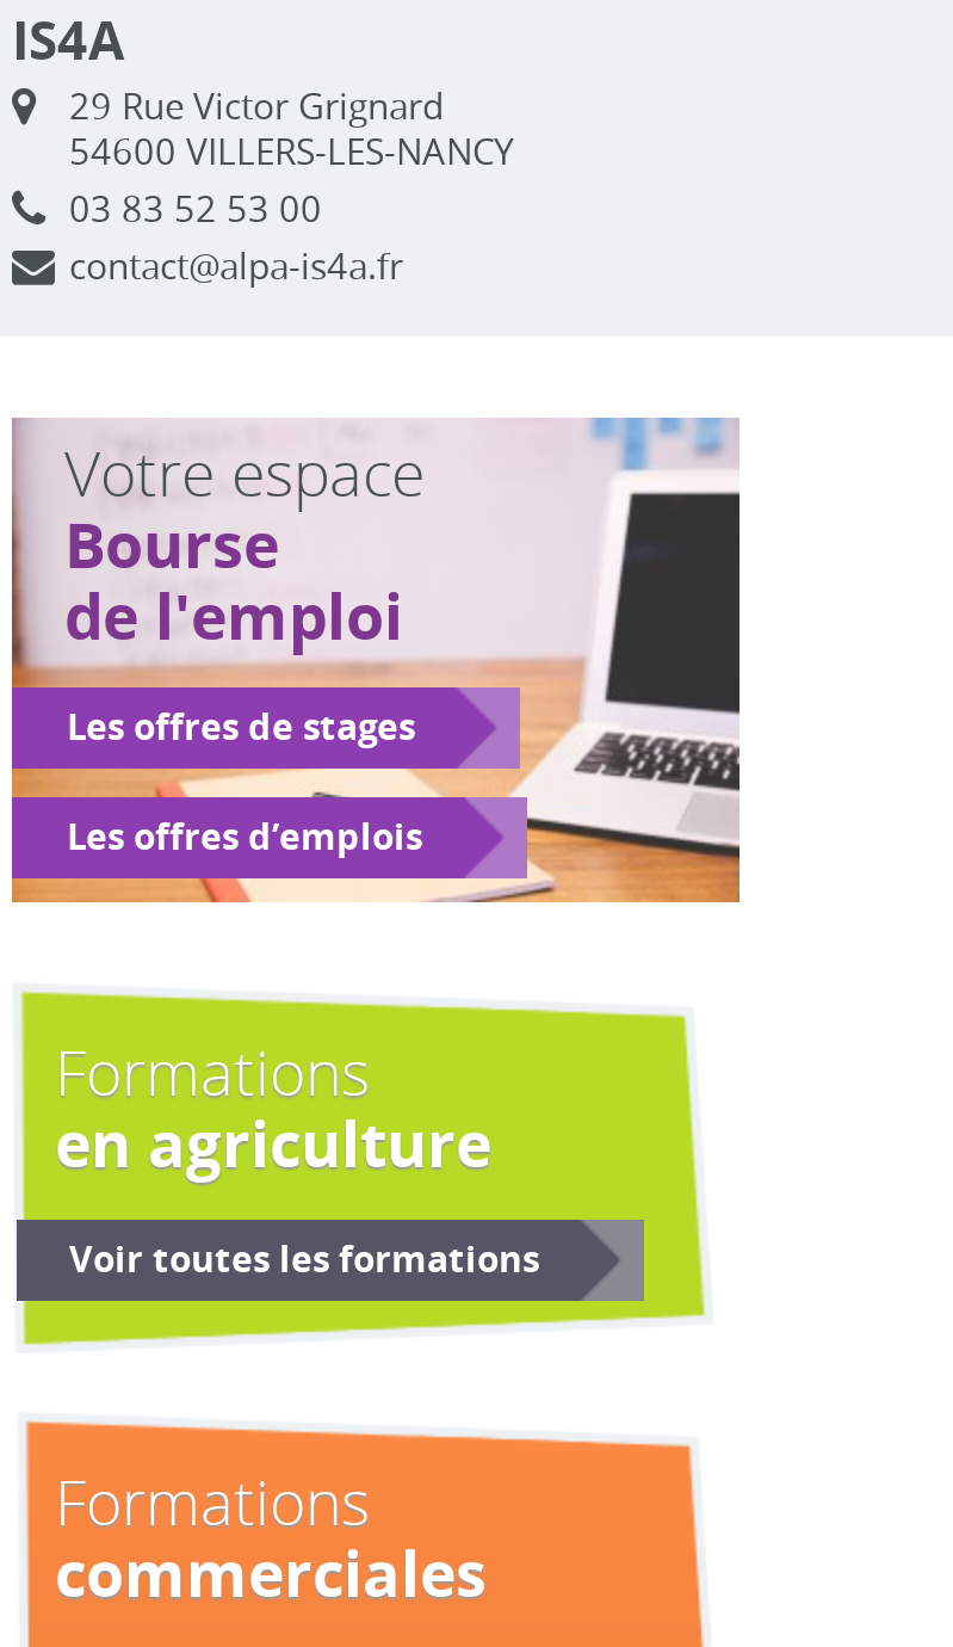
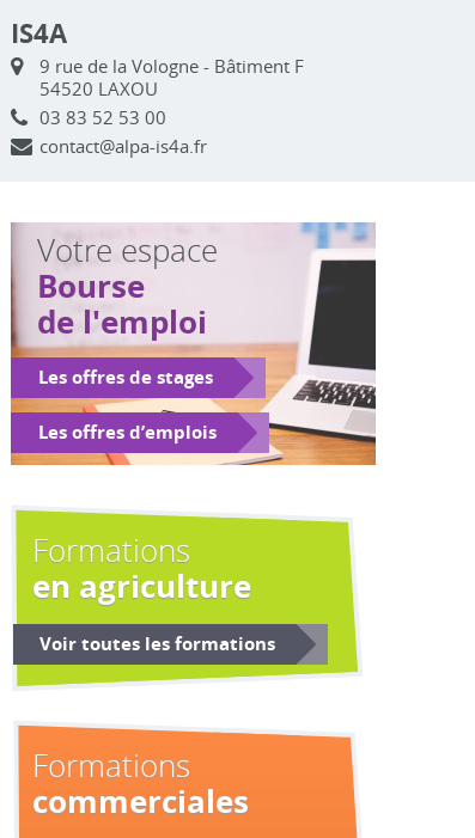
- 29 Rue Victor Grignard
- 54600 VILLERS-LES-NANCY
+ 9 rue de la Vologne - Bâtiment F
+ 54520 LAXOU
